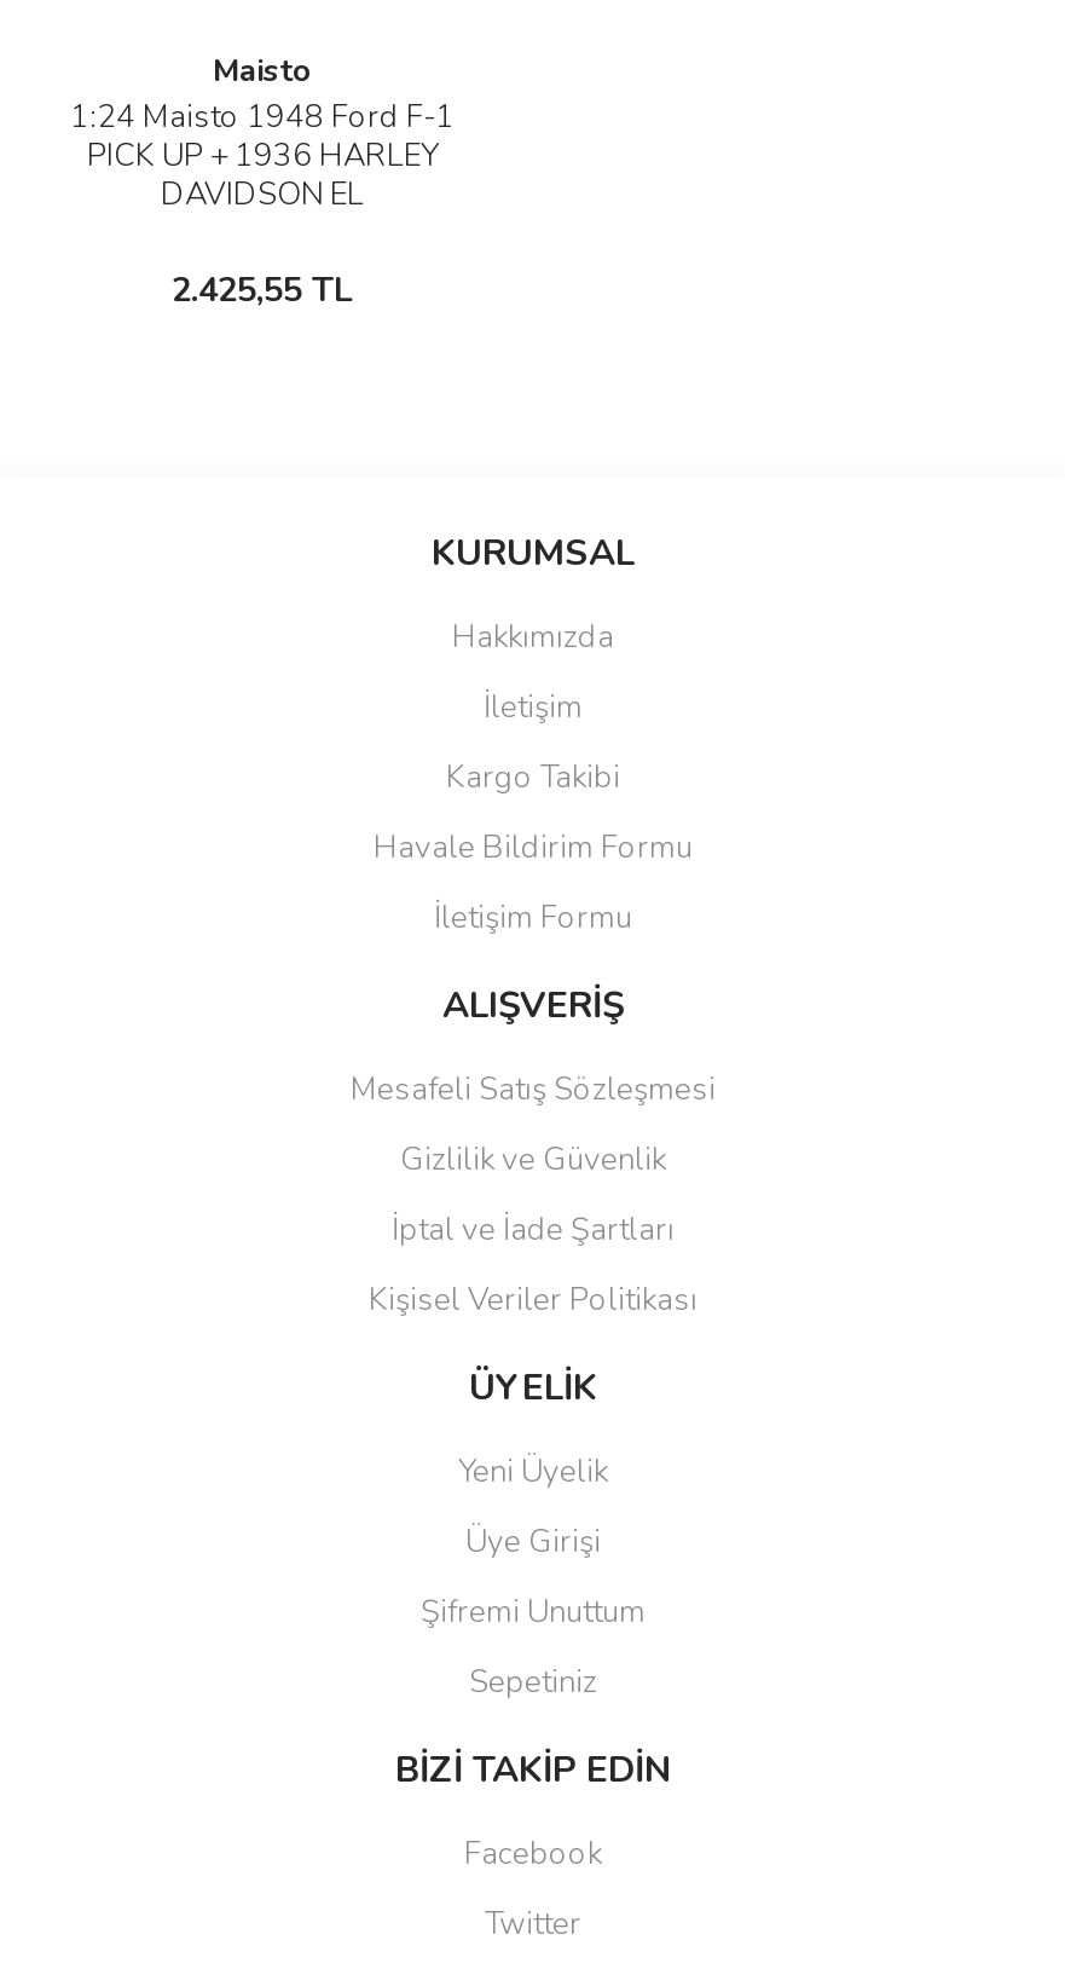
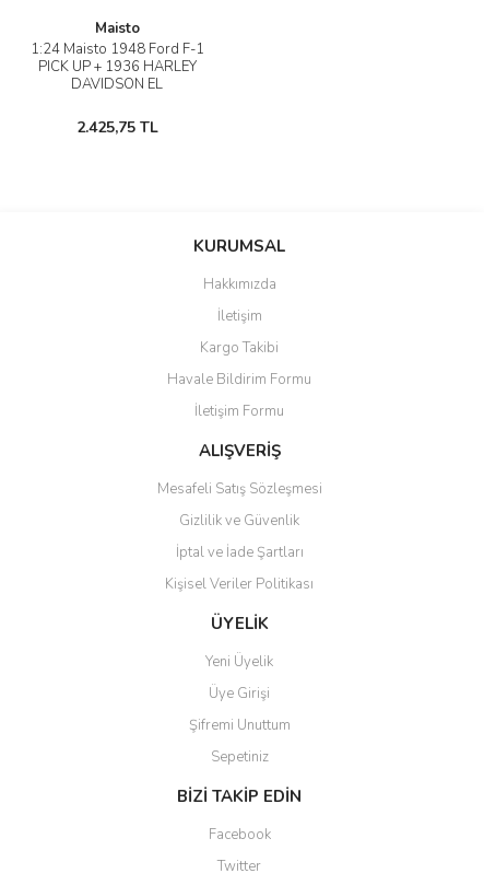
- 2.425,55 TL
+ 2.425,75 TL
